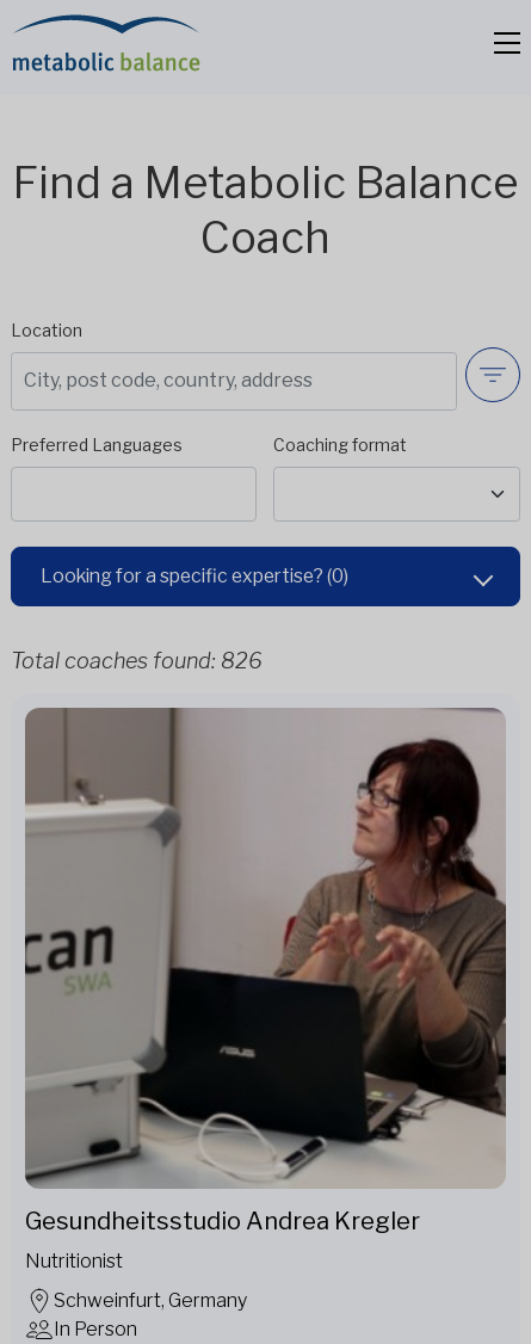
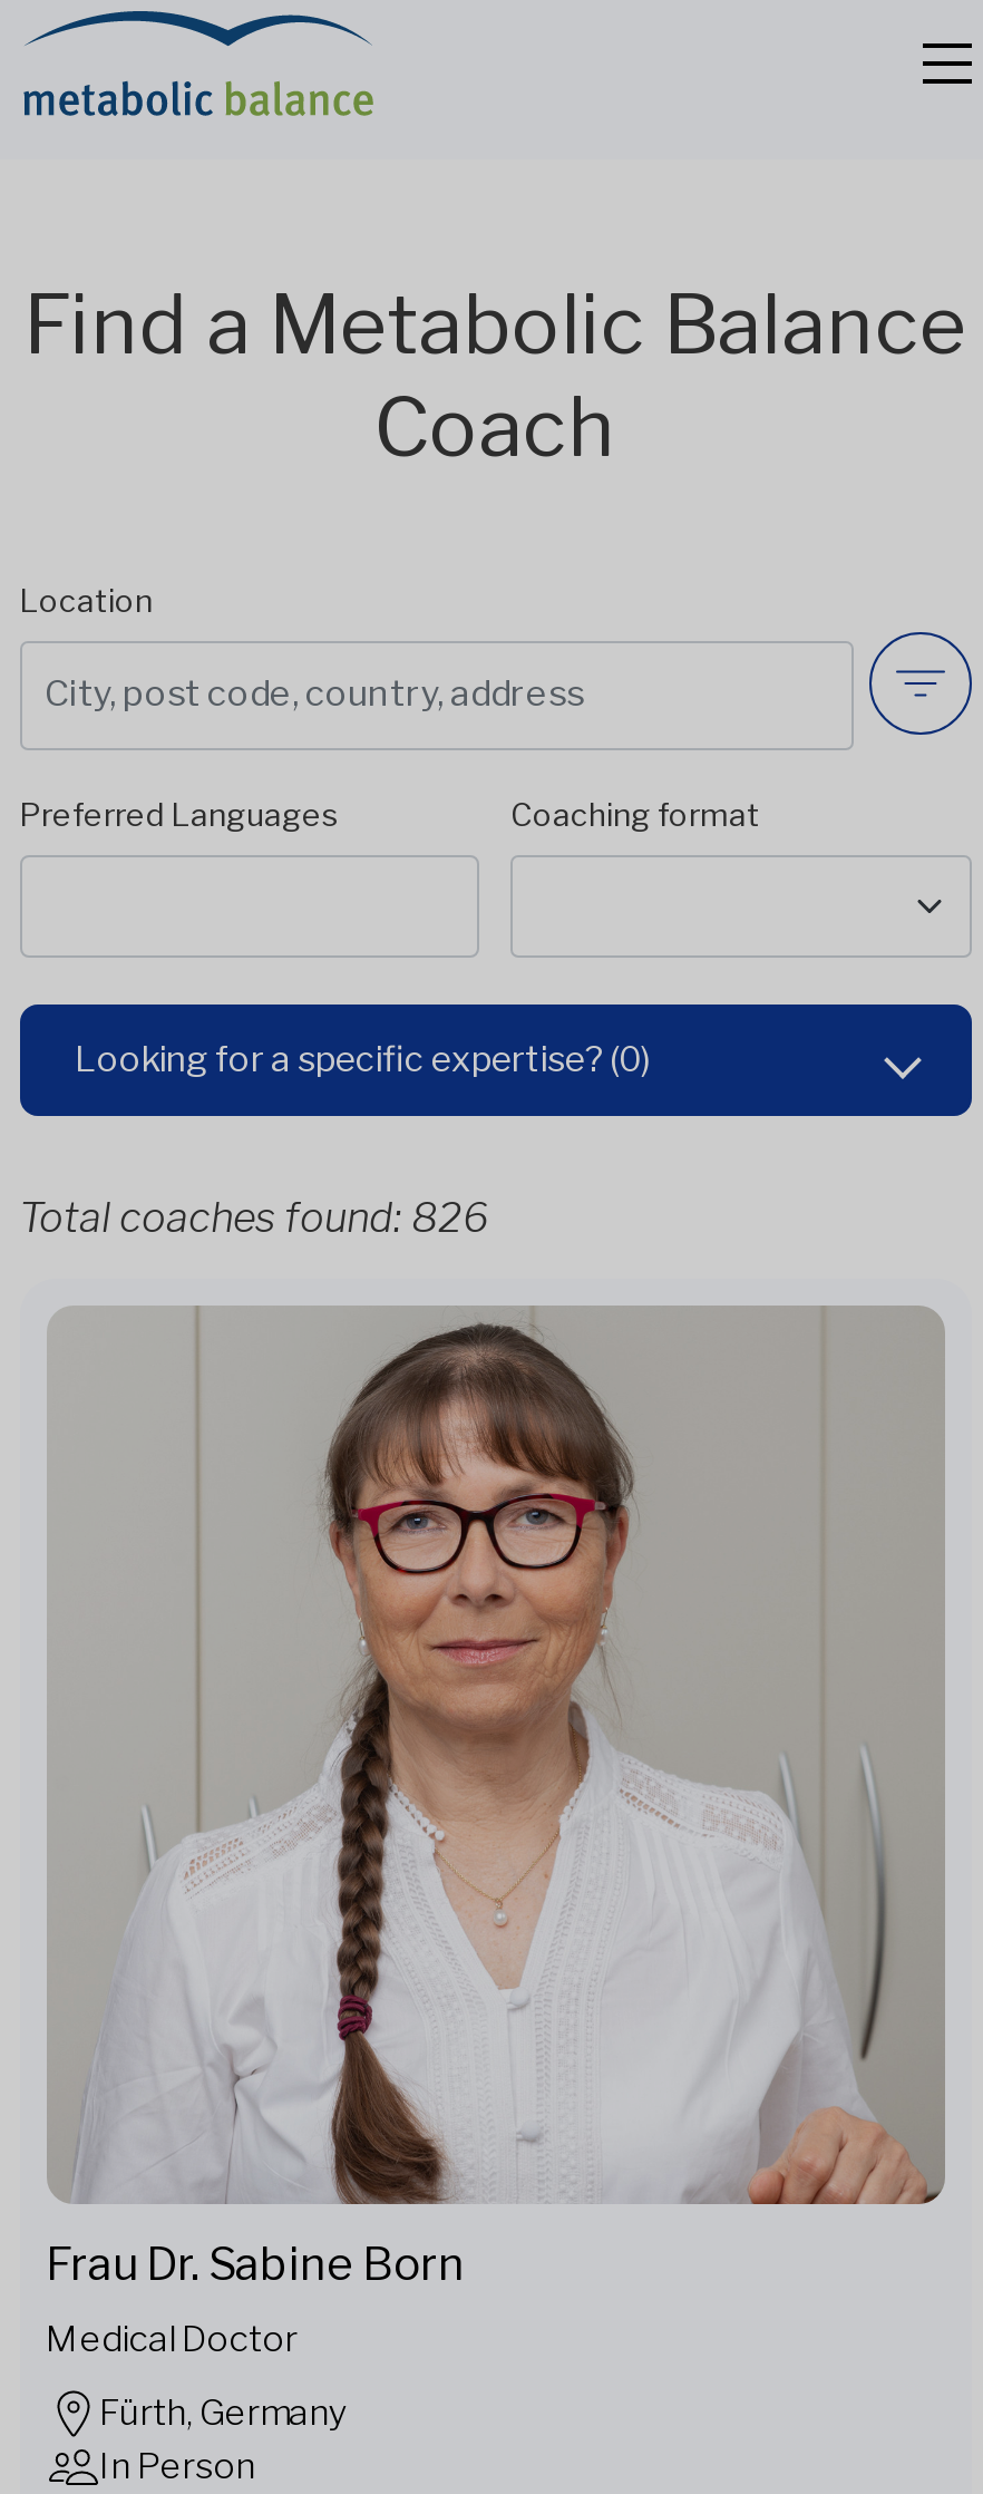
- [image]
- Gesundheitsstudio Andrea Kregler
+ [image]
+ Frau Dr. Sabine Born

- Nutritionist
+ Medical Doctor

- Schweinfurt, Germany
+ Fürth, Germany
